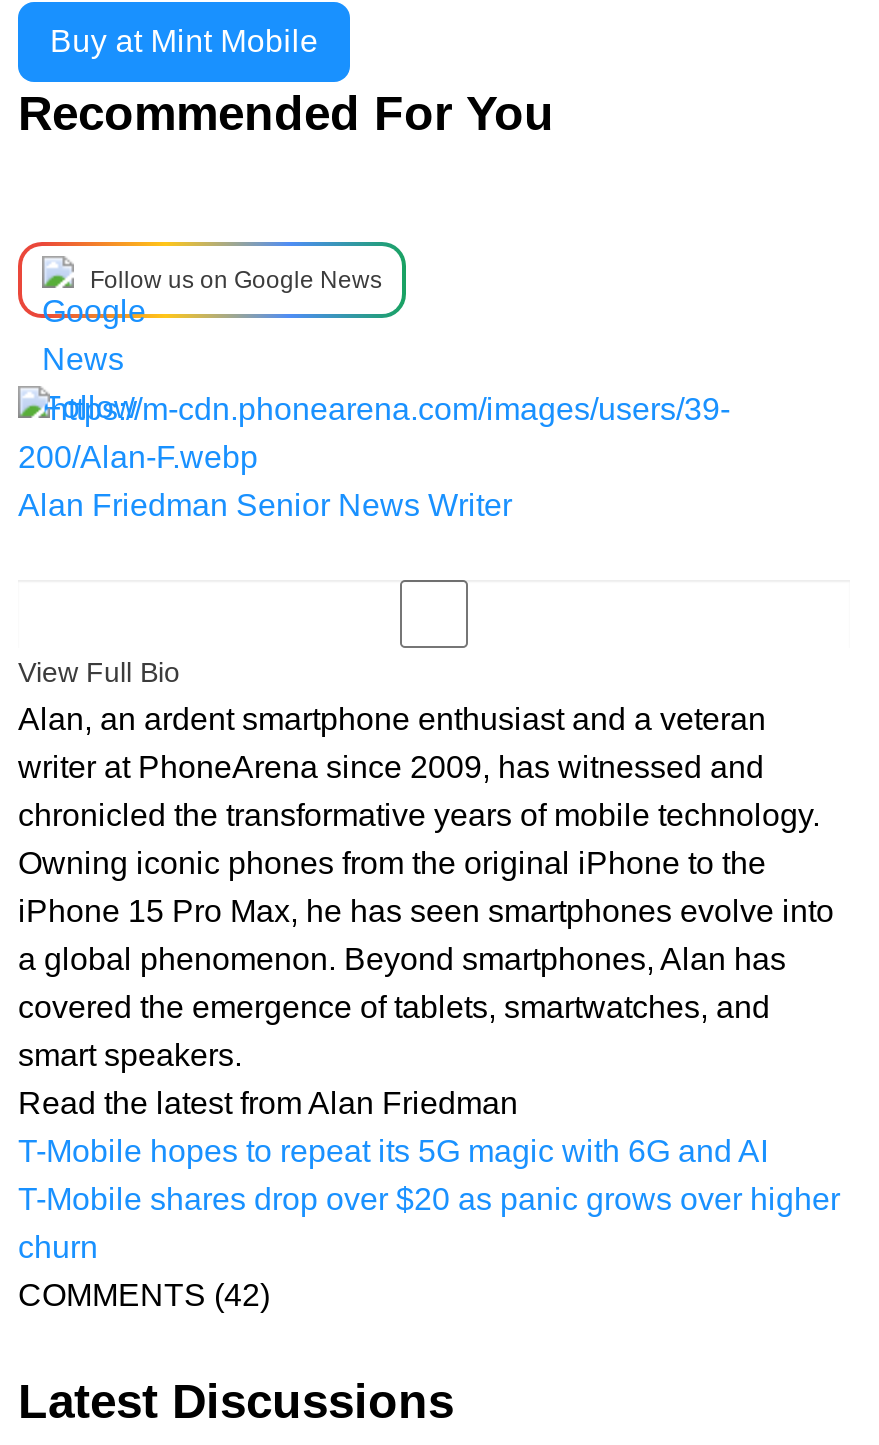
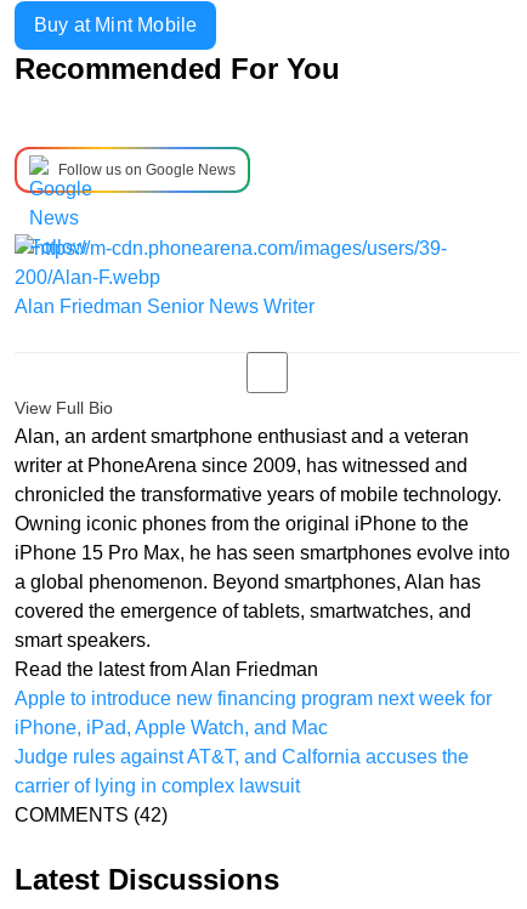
- T-Mobile hopes to repeat its 5G magic with 6G and AI
- T-Mobile shares drop over $20 as panic grows over higher
- churn
+ Apple to introduce new financing program next week for
+ iPhone, iPad, Apple Watch, and Mac
+ Judge rules against AT&T, and Calfornia accuses the
+ carrier of lying in complex lawsuit
